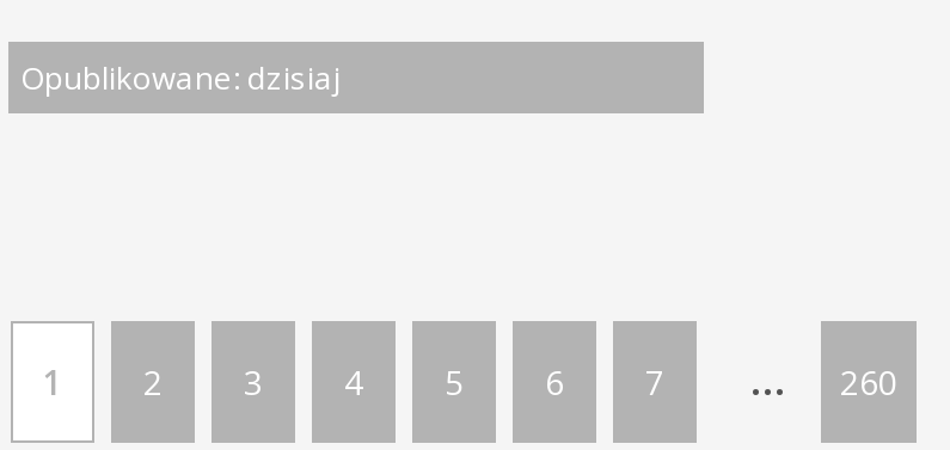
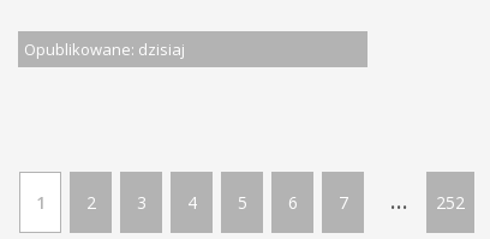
- 260
+ 252
